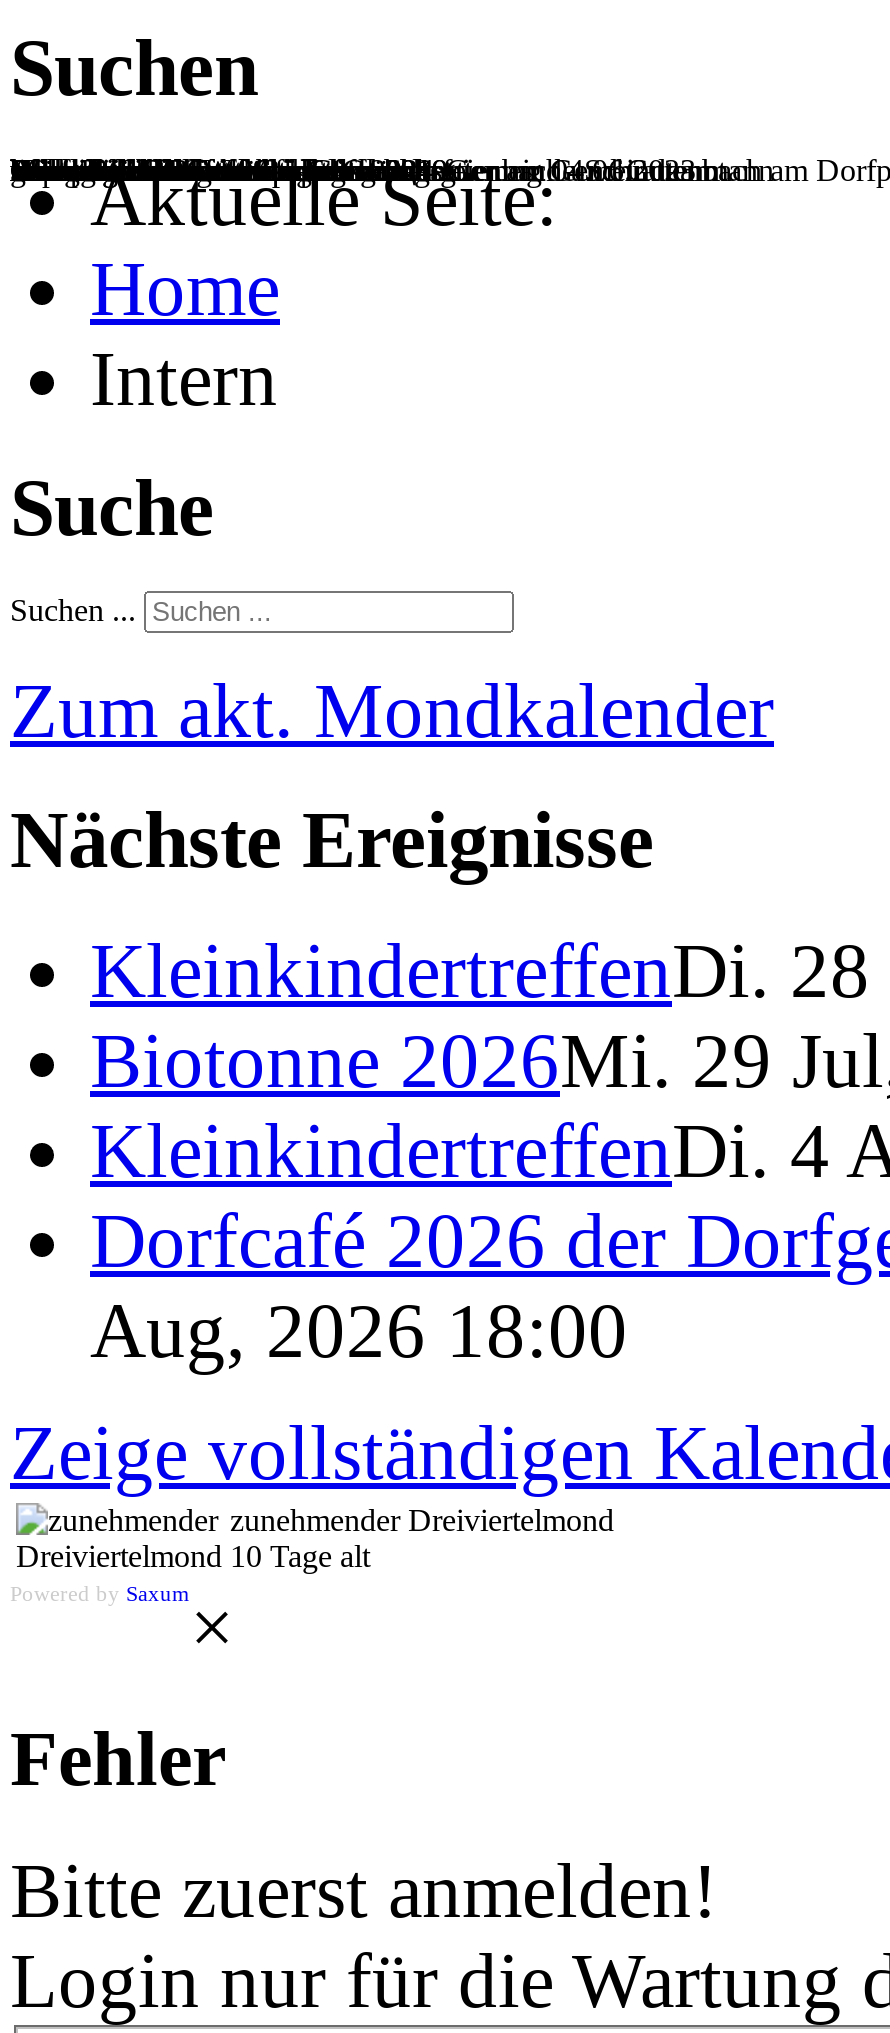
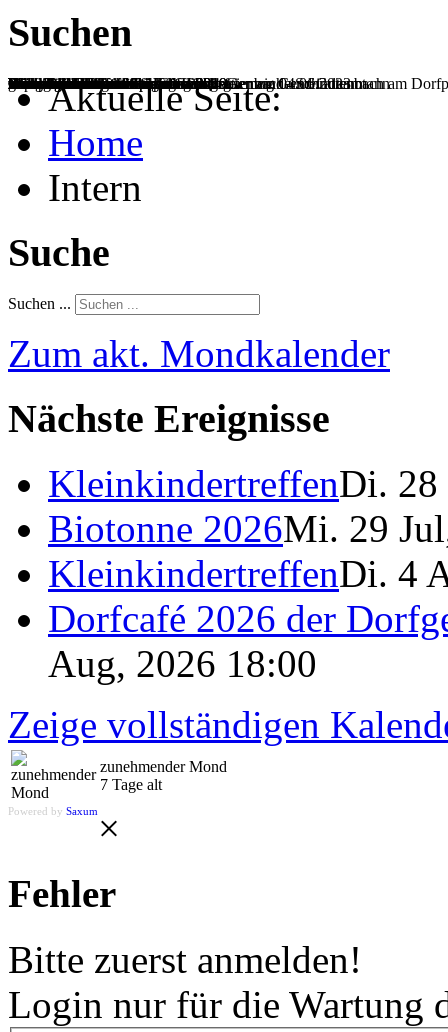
- zunehmender Dreiviertelmond
+ zunehmender Mond

- 10 Tage alt
+ 7 Tage alt
